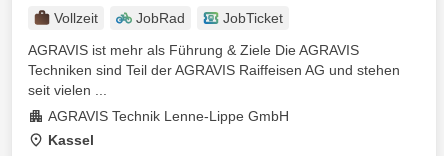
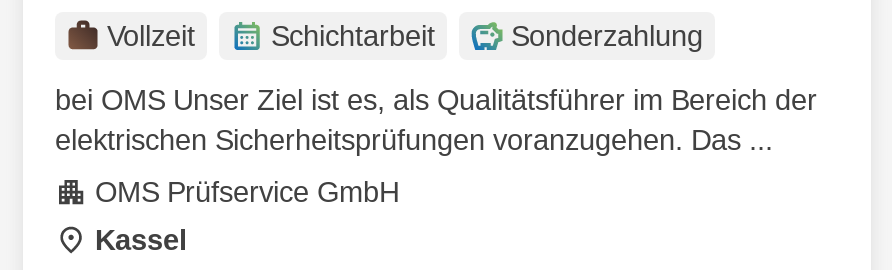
- JobRad
- JobTicket
+ Schichtarbeit
+ Sonderzahlung

- AGRAVIS ist mehr als Führung & Ziele Die AGRAVIS
- Techniken sind Teil der AGRAVIS Raiffeisen AG und stehen
- seit vielen ...
+ bei OMS Unser Ziel ist es, als Qualitätsführer im Bereich der
+ elektrischen Sicherheitsprüfungen voranzugehen. Das ...

- AGRAVIS Technik Lenne-Lippe GmbH
+ OMS Prüfservice GmbH
